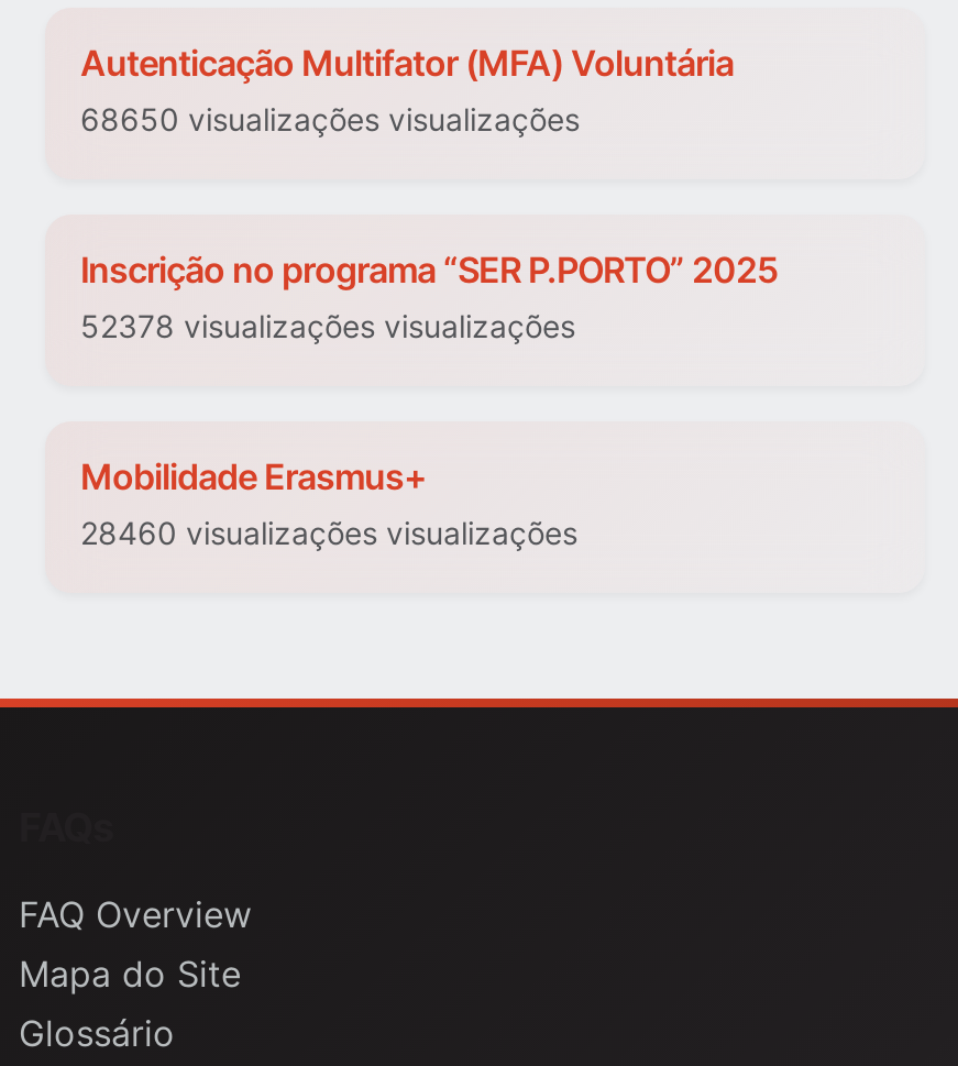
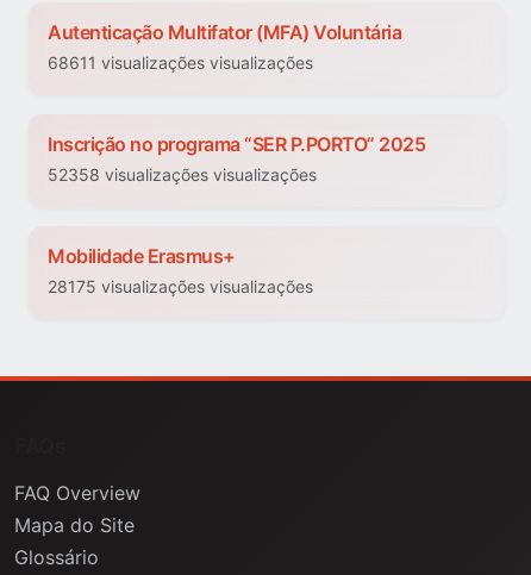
- 68650 visualizações visualizações
+ 68611 visualizações visualizações

- 52378 visualizações visualizações
+ 52358 visualizações visualizações

- 28460 visualizações visualizações
+ 28175 visualizações visualizações
